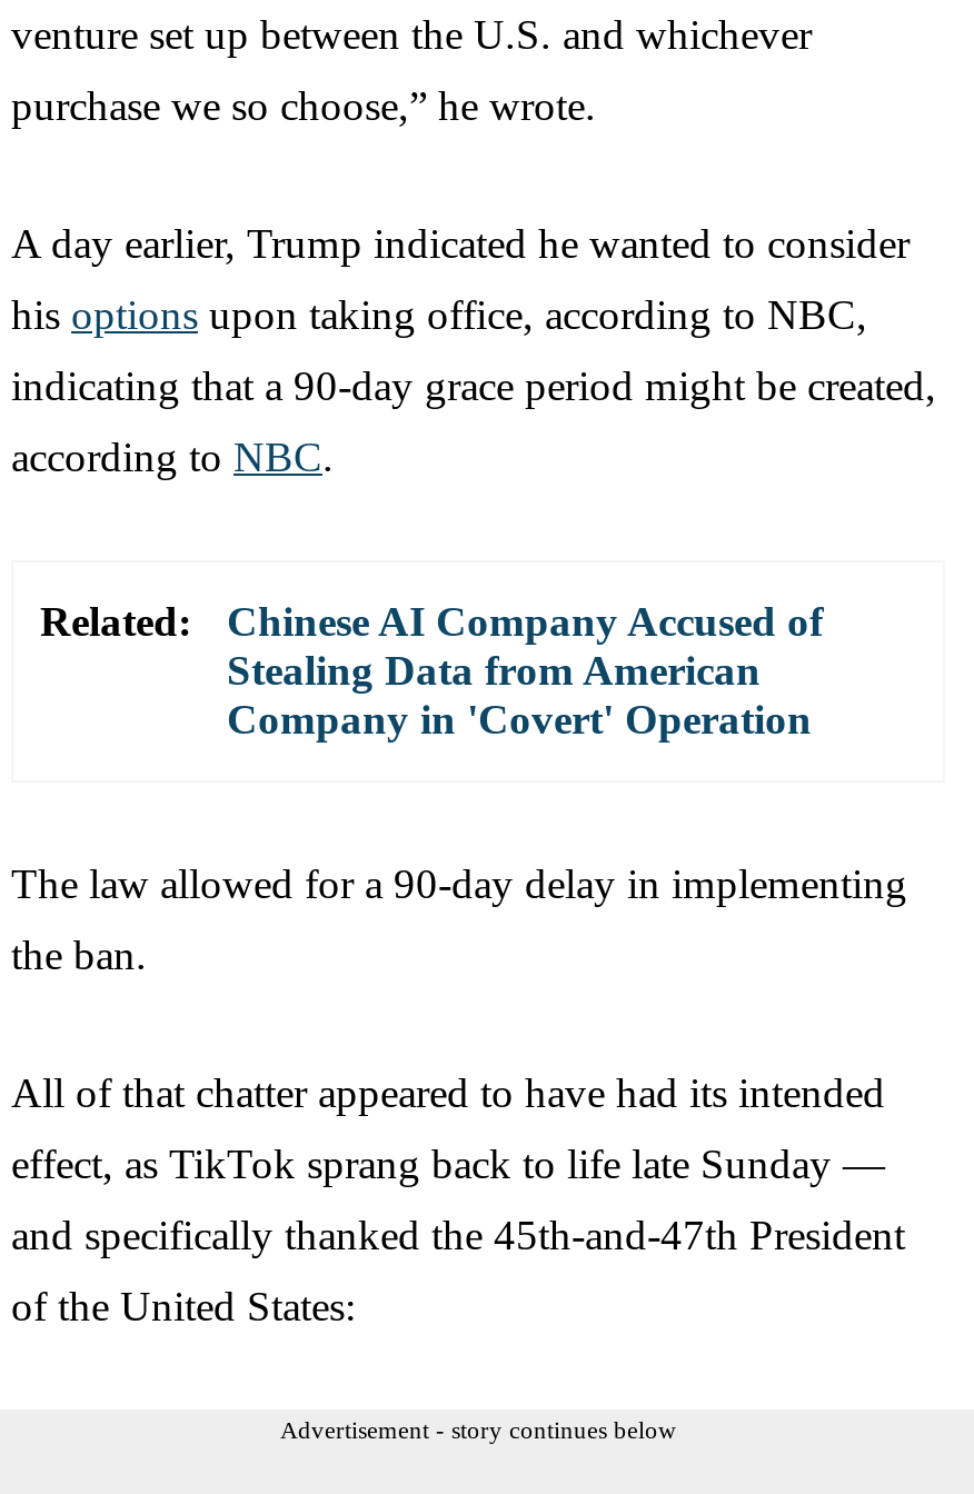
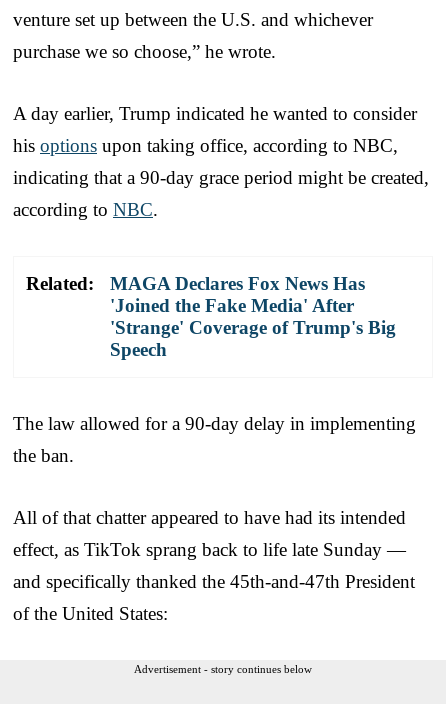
- Chinese AI Company Accused of
- Stealing Data from American
- Company in 'Covert' Operation
+ MAGA Declares Fox News Has
+ 'Joined the Fake Media' After
+ 'Strange' Coverage of Trump's Big
+ Speech
